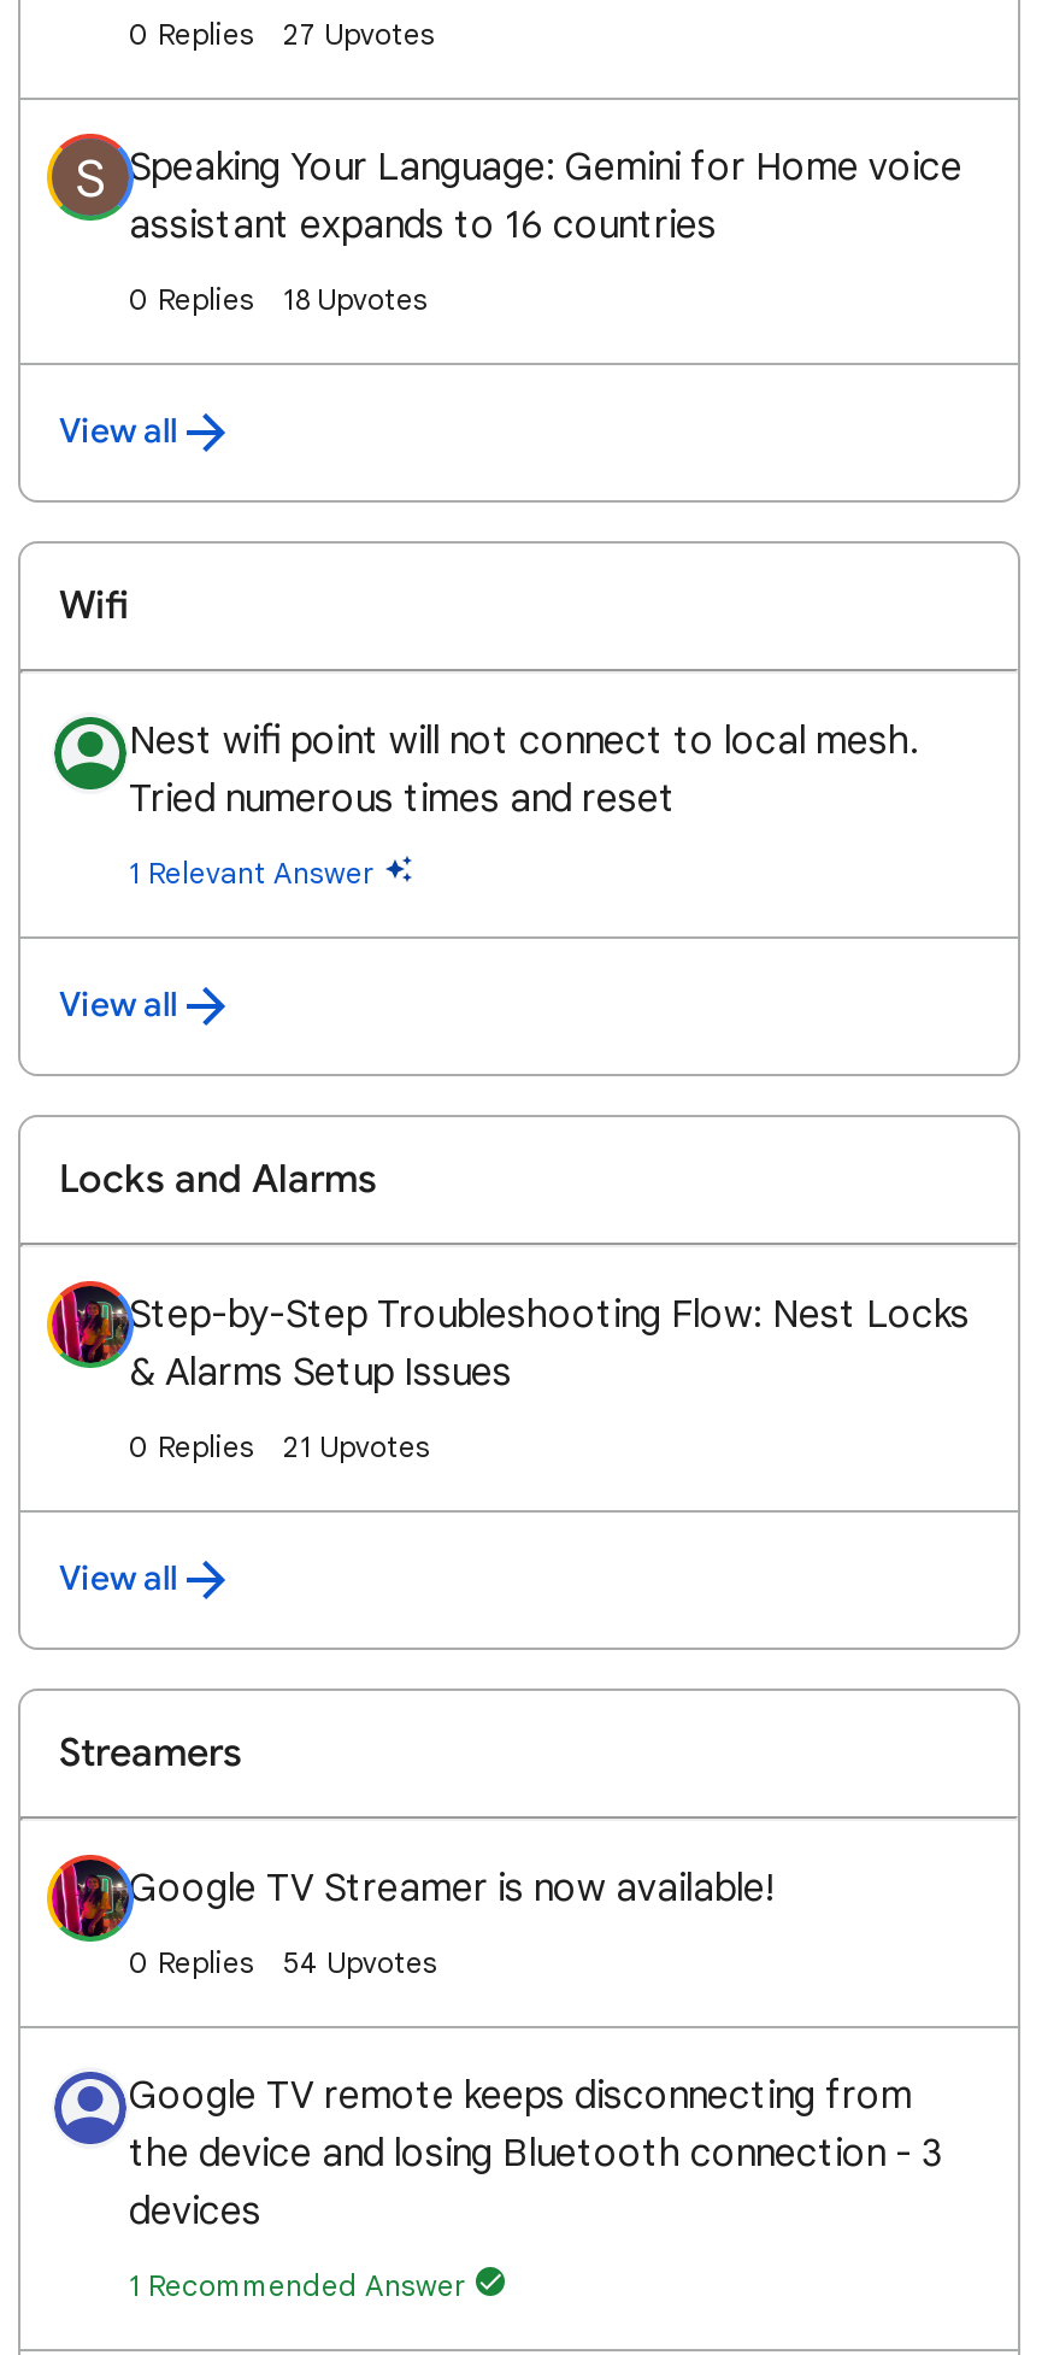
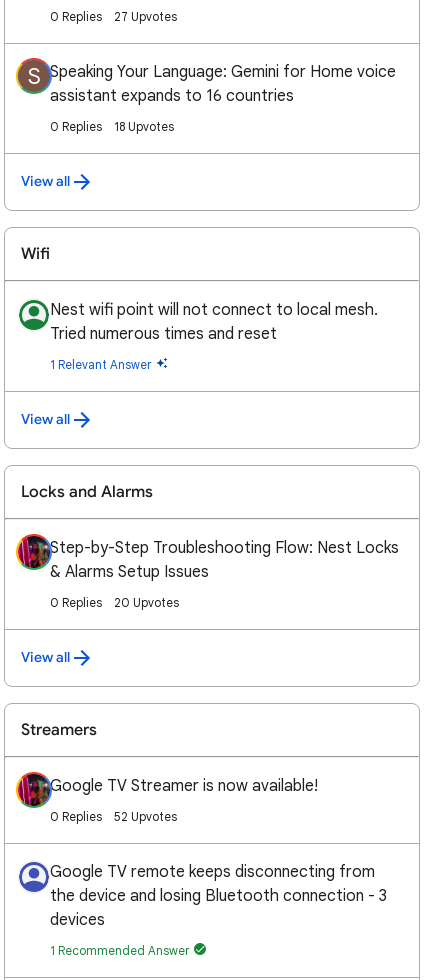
- 21 Upvotes
+ 20 Upvotes

- 54 Upvotes
+ 52 Upvotes
